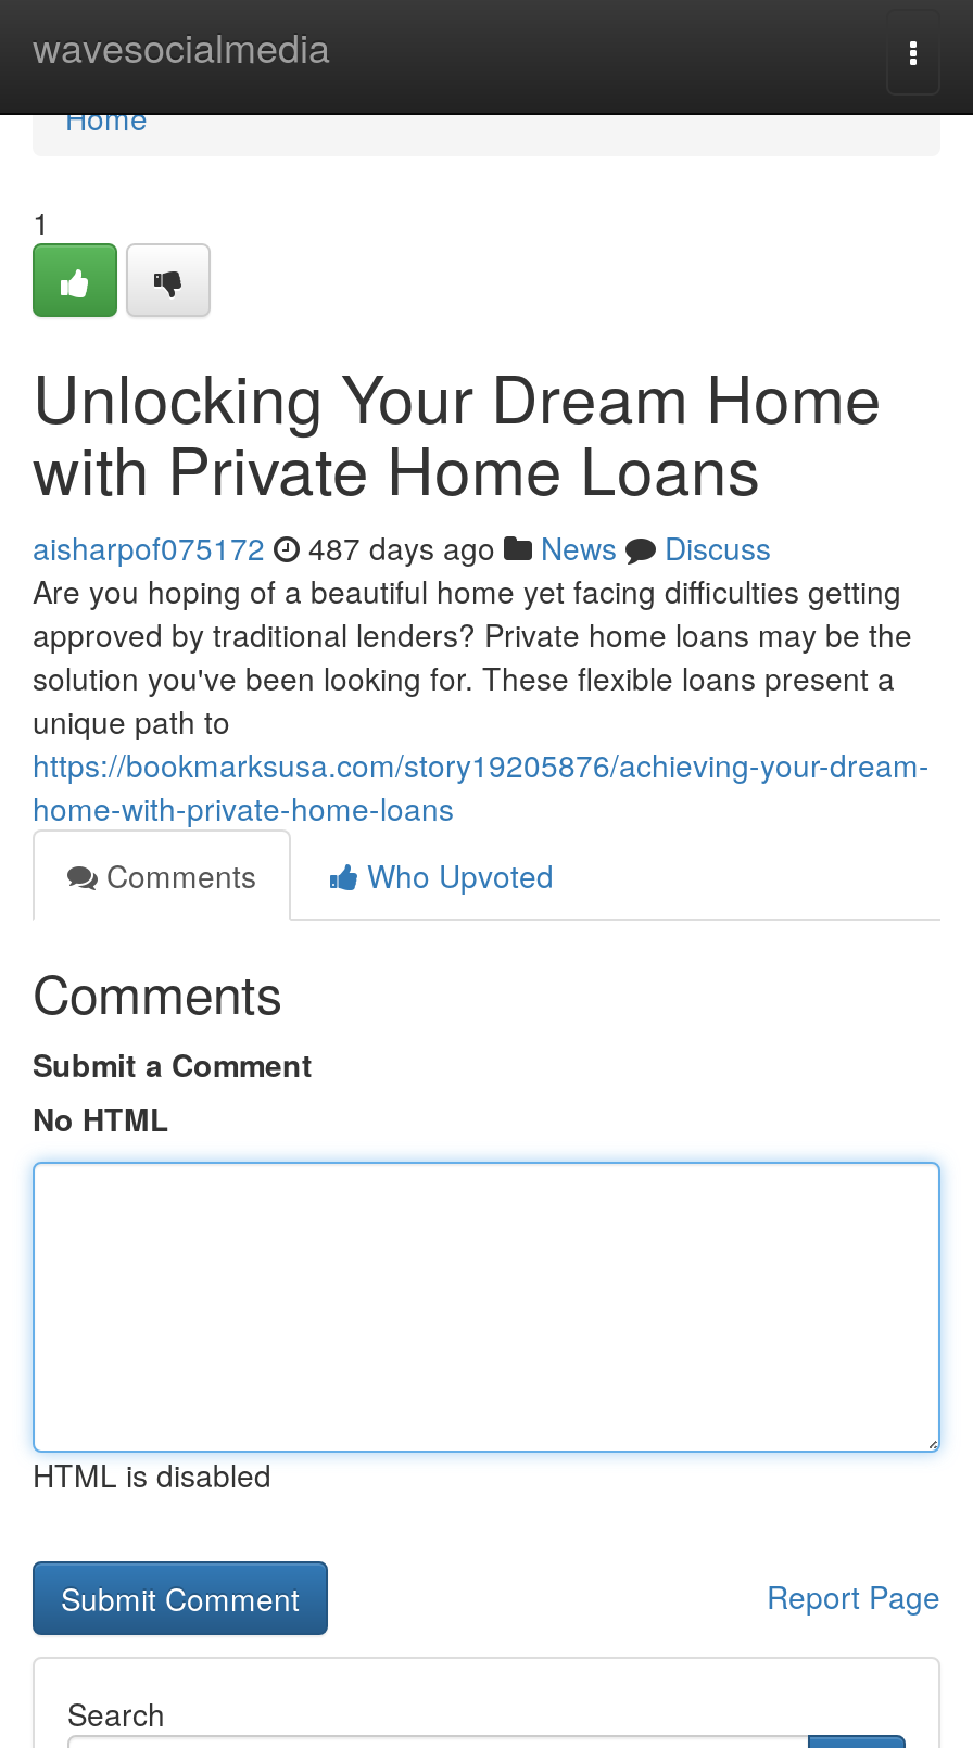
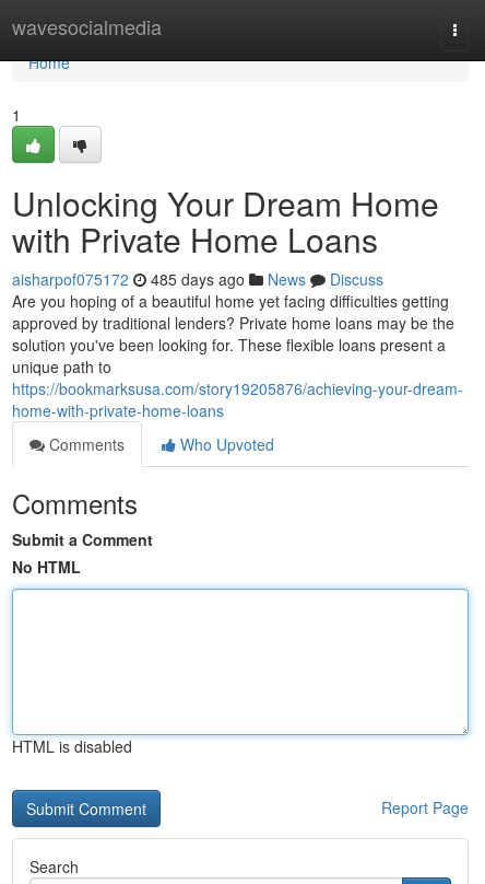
- aisharpof075172 487 days ago News Discuss
+ aisharpof075172 485 days ago News Discuss
